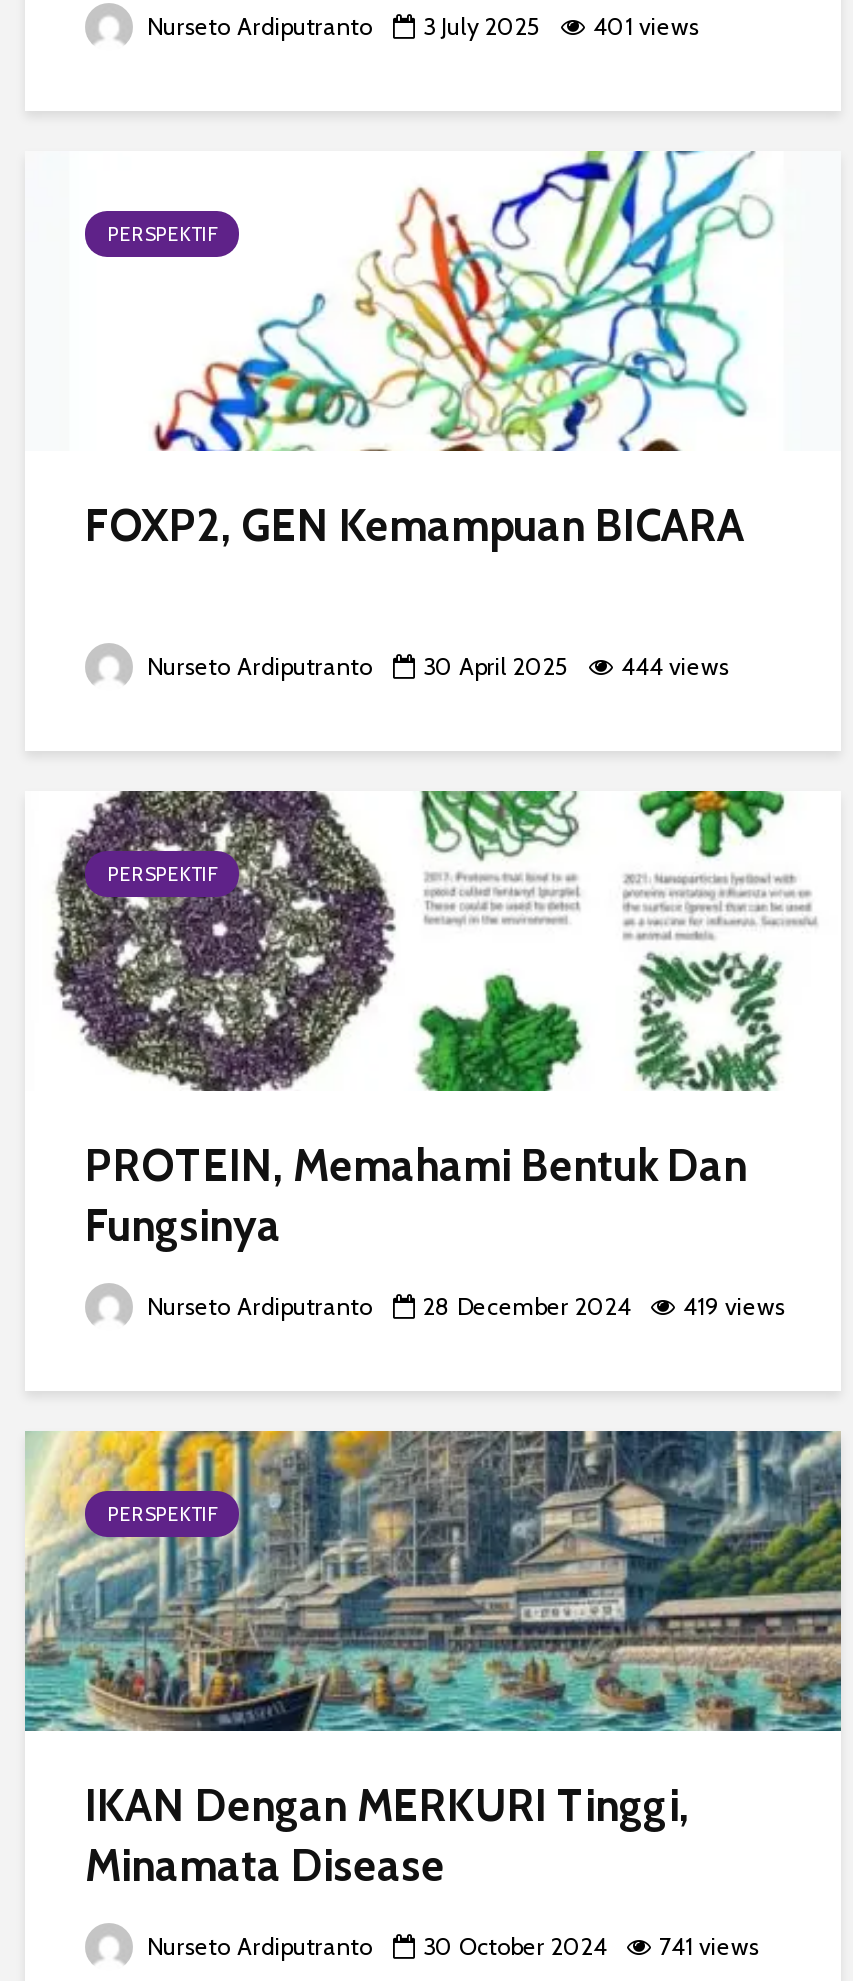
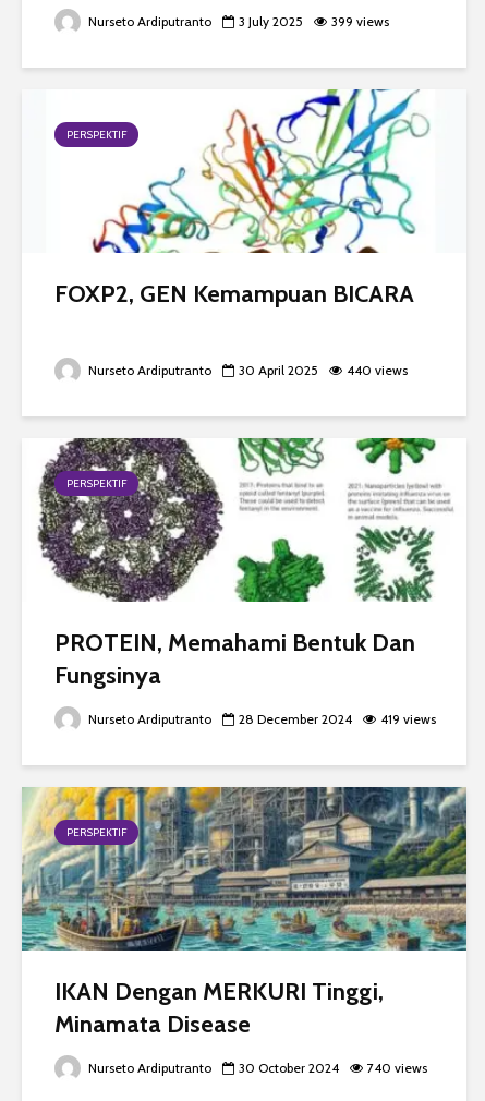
- Nurseto Ardiputranto 3 July 2025 401 views
+ Nurseto Ardiputranto 3 July 2025 399 views

- Nurseto Ardiputranto 30 April 2025 444 views
+ Nurseto Ardiputranto 30 April 2025 440 views

- Nurseto Ardiputranto 30 October 2024 741 views
+ Nurseto Ardiputranto 30 October 2024 740 views
